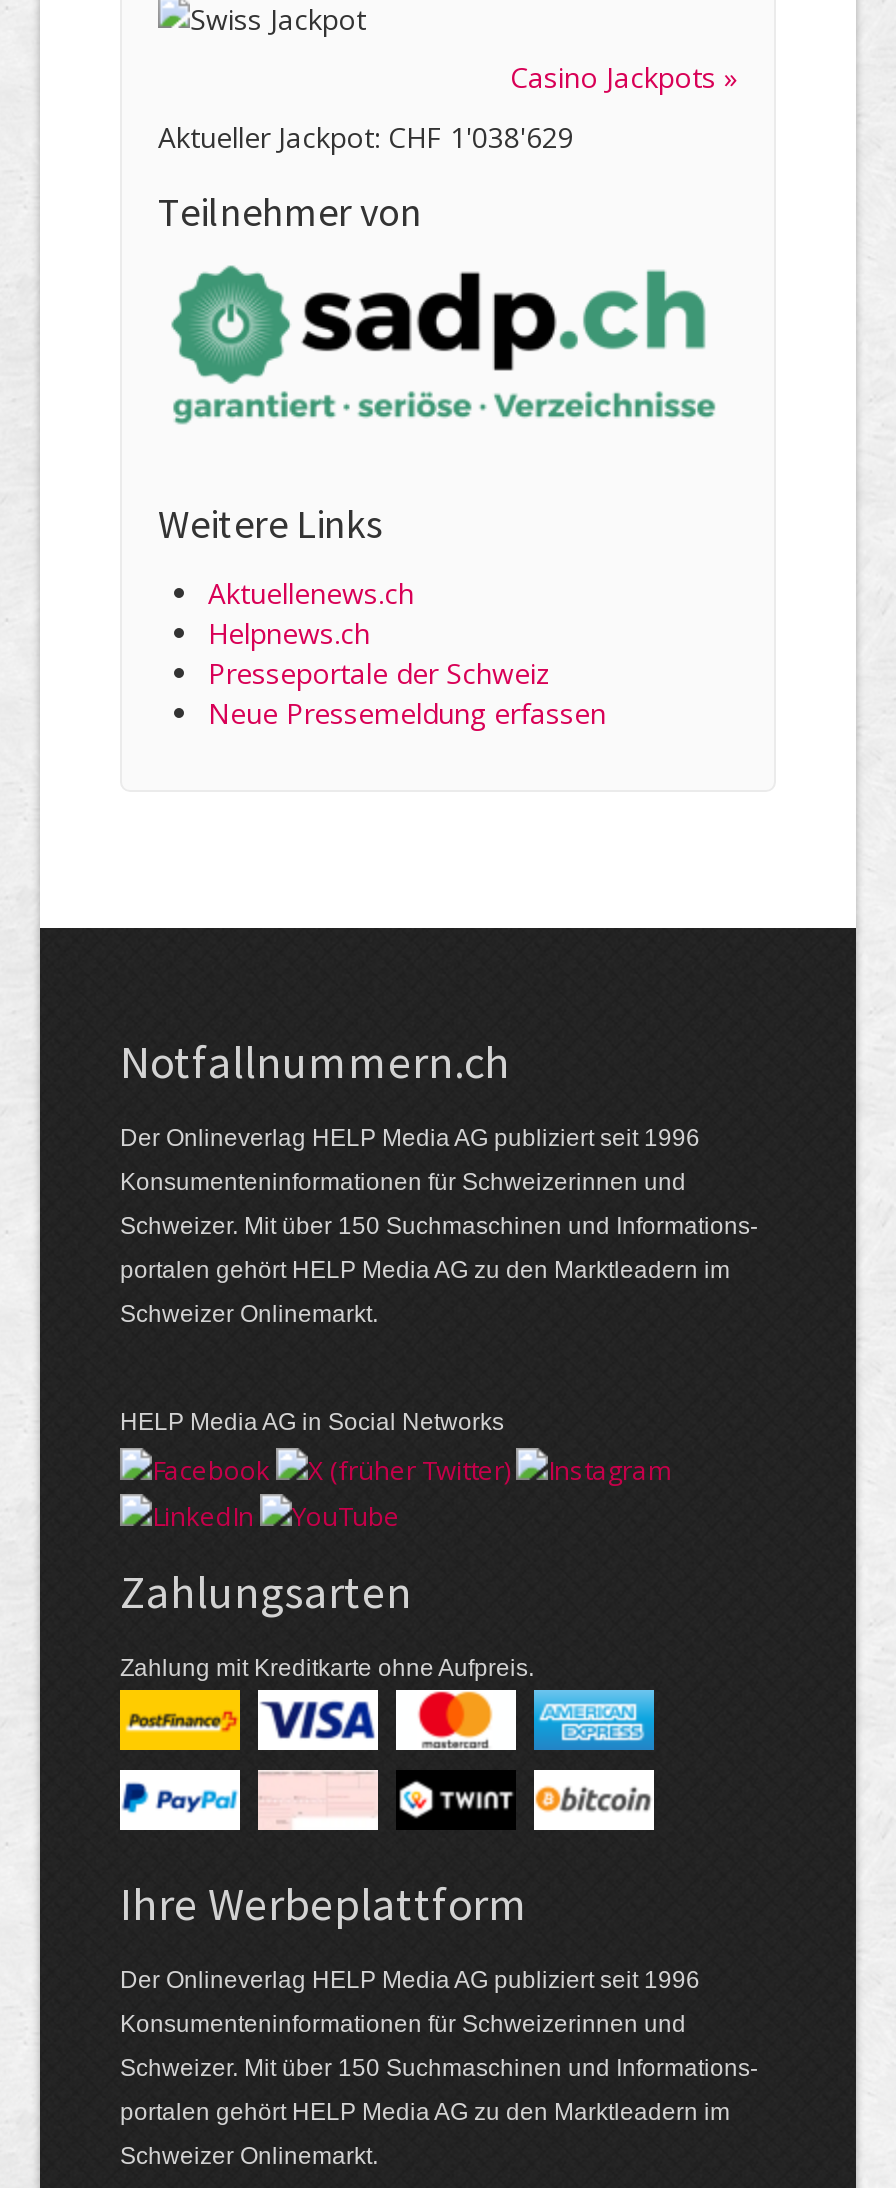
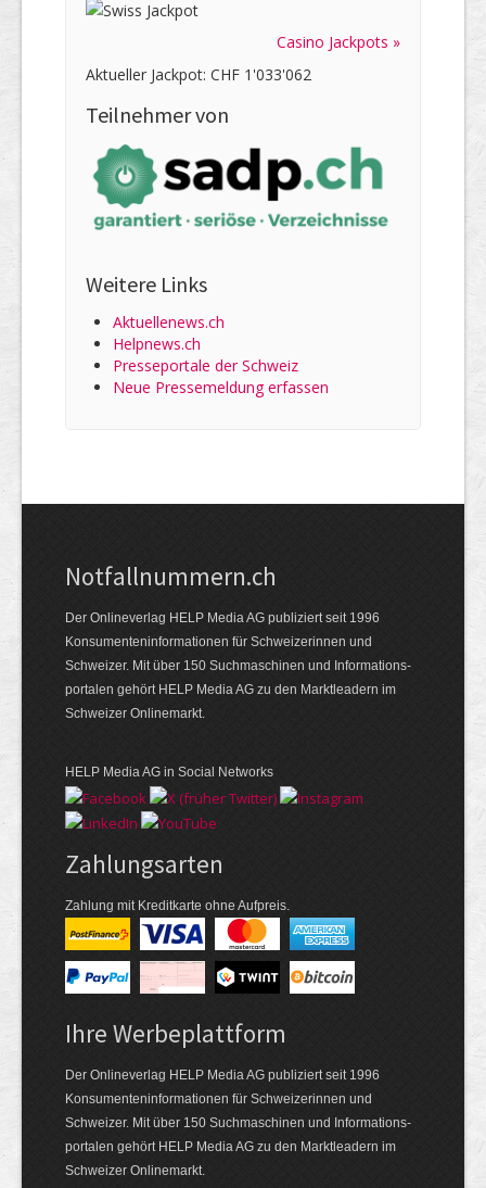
- Aktueller Jackpot: CHF 1'038'629
+ Aktueller Jackpot: CHF 1'033'062
